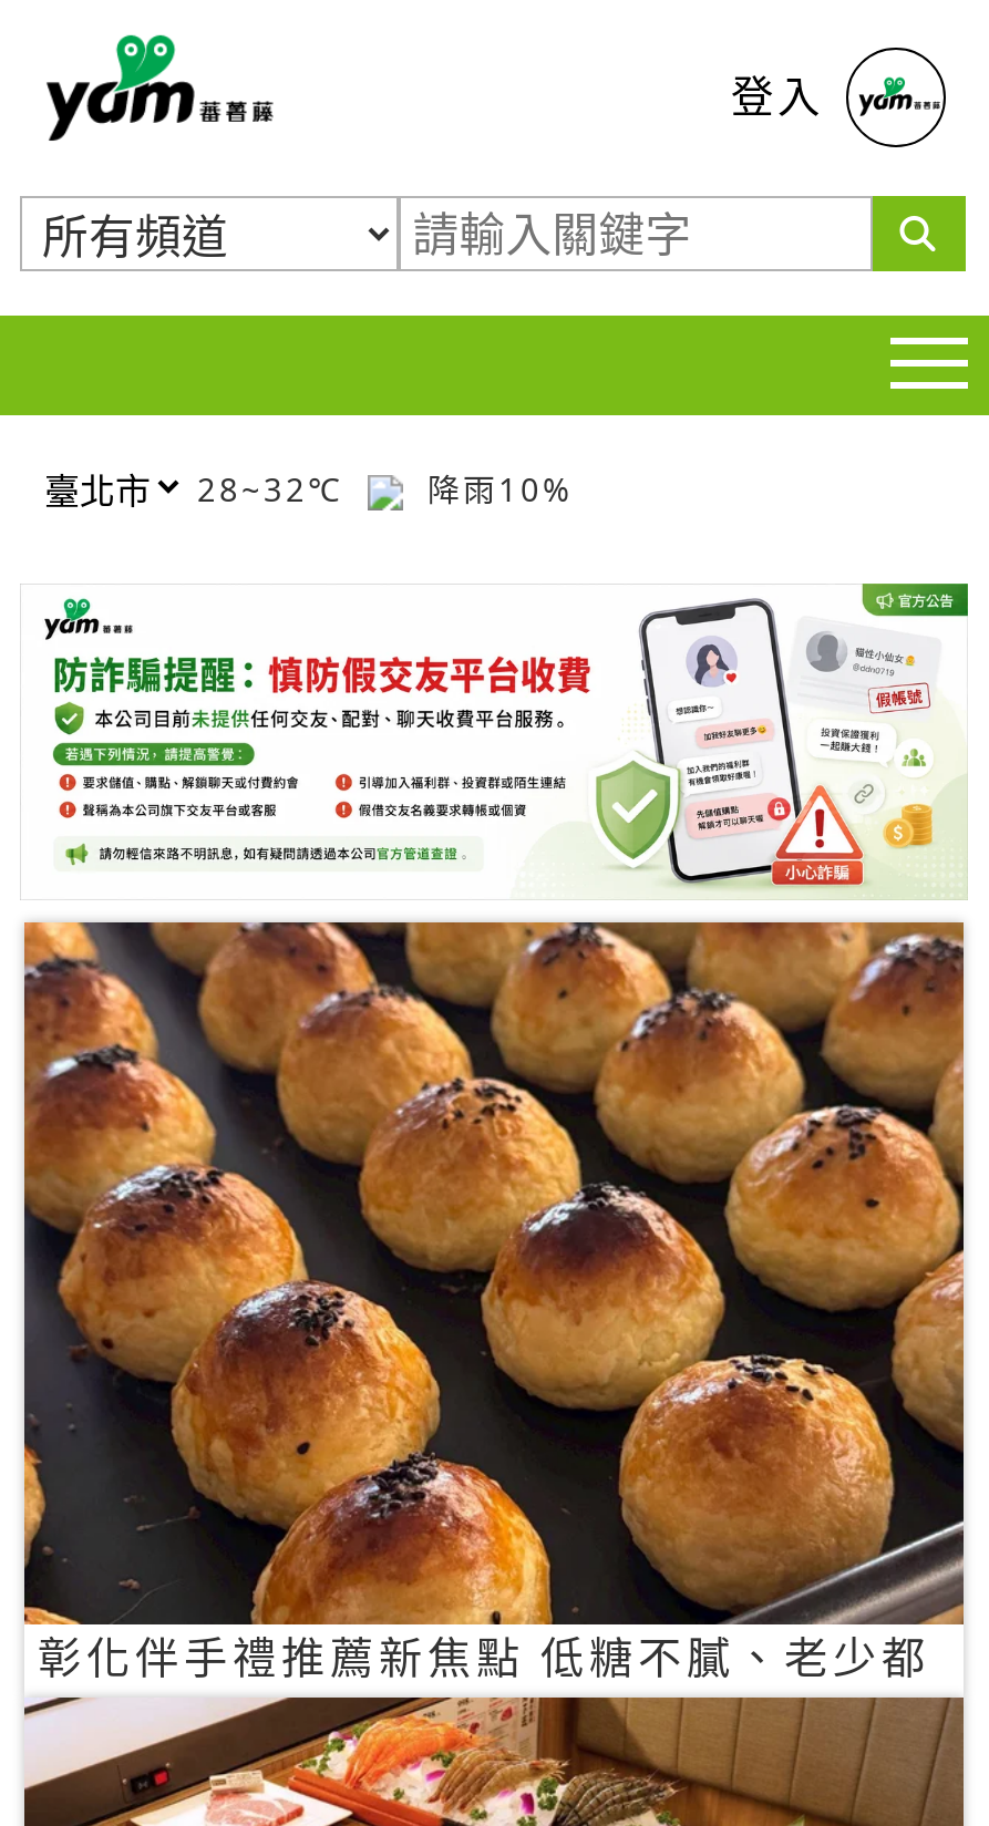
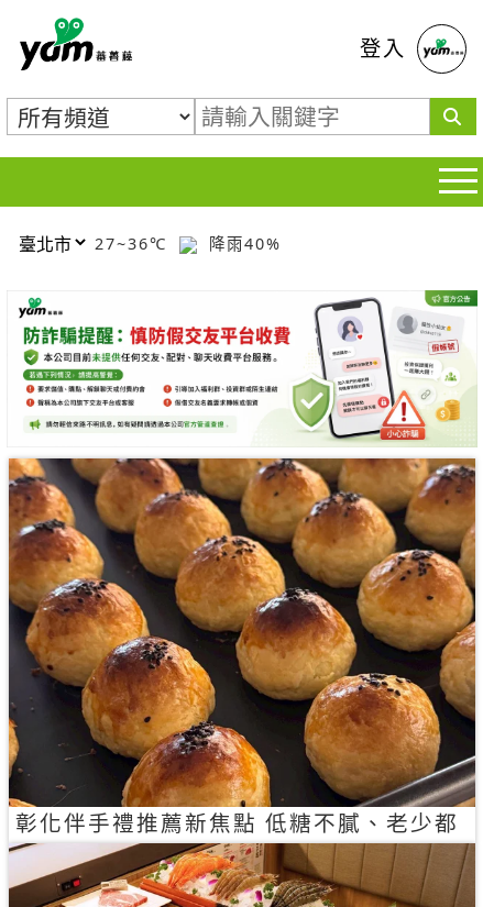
- 28~32℃
+ 27~36℃

- 降雨10%
+ 降雨40%
